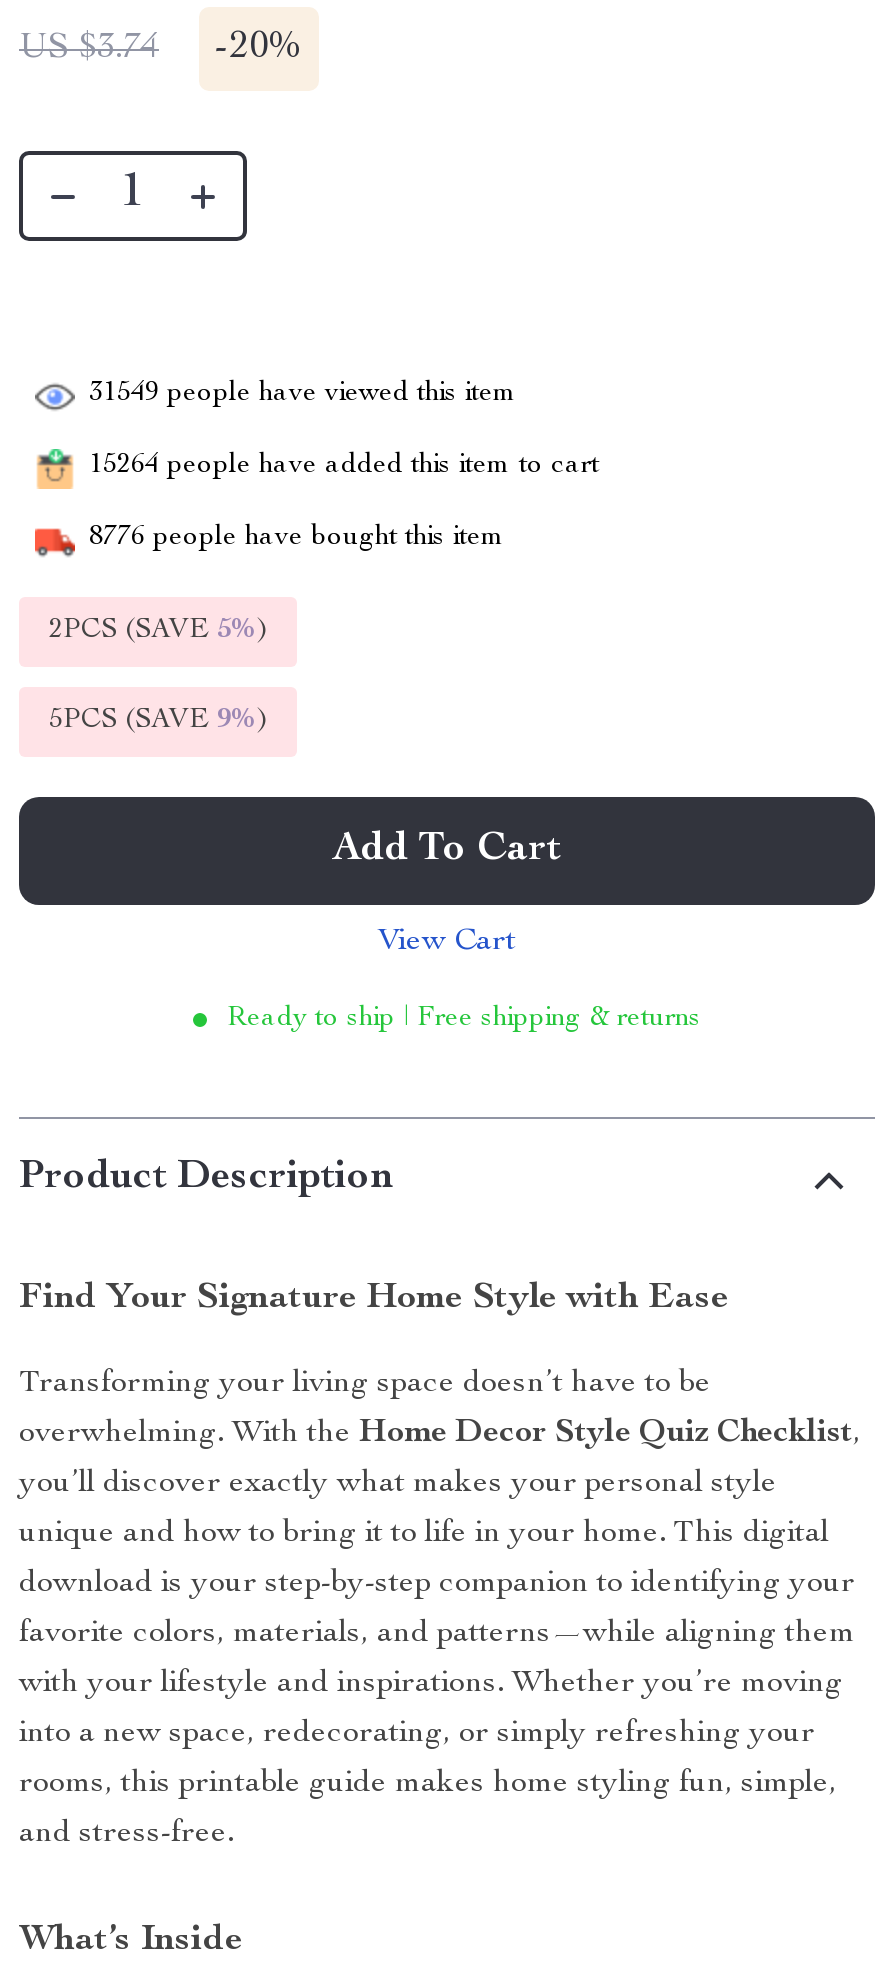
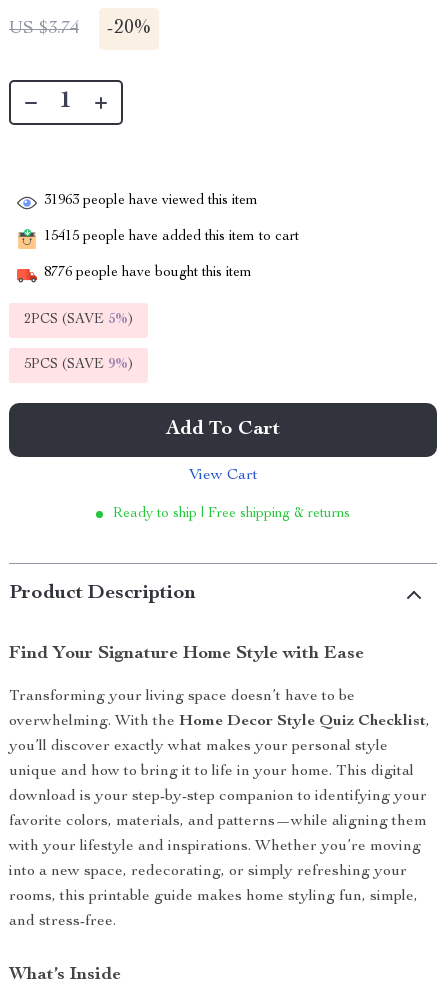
- 31549 people have viewed this item
+ 31963 people have viewed this item

- 15264 people have added this item to cart
+ 15415 people have added this item to cart
